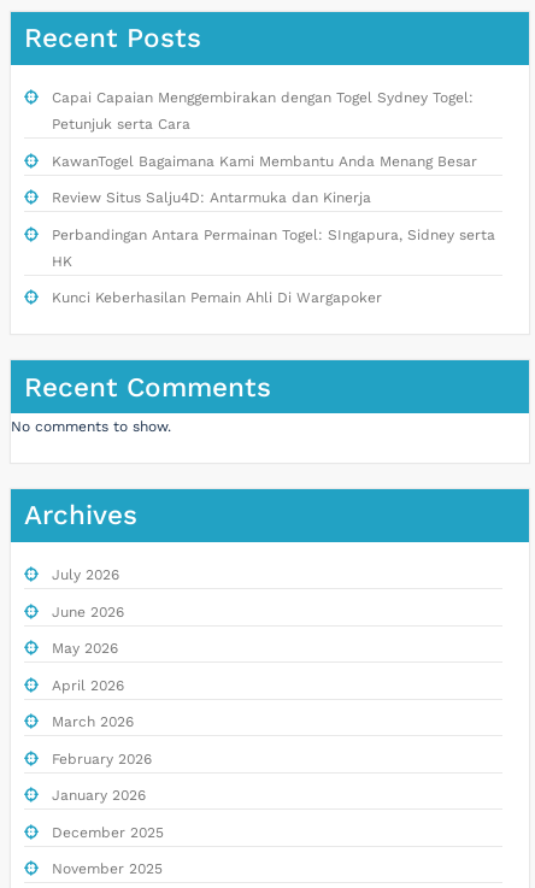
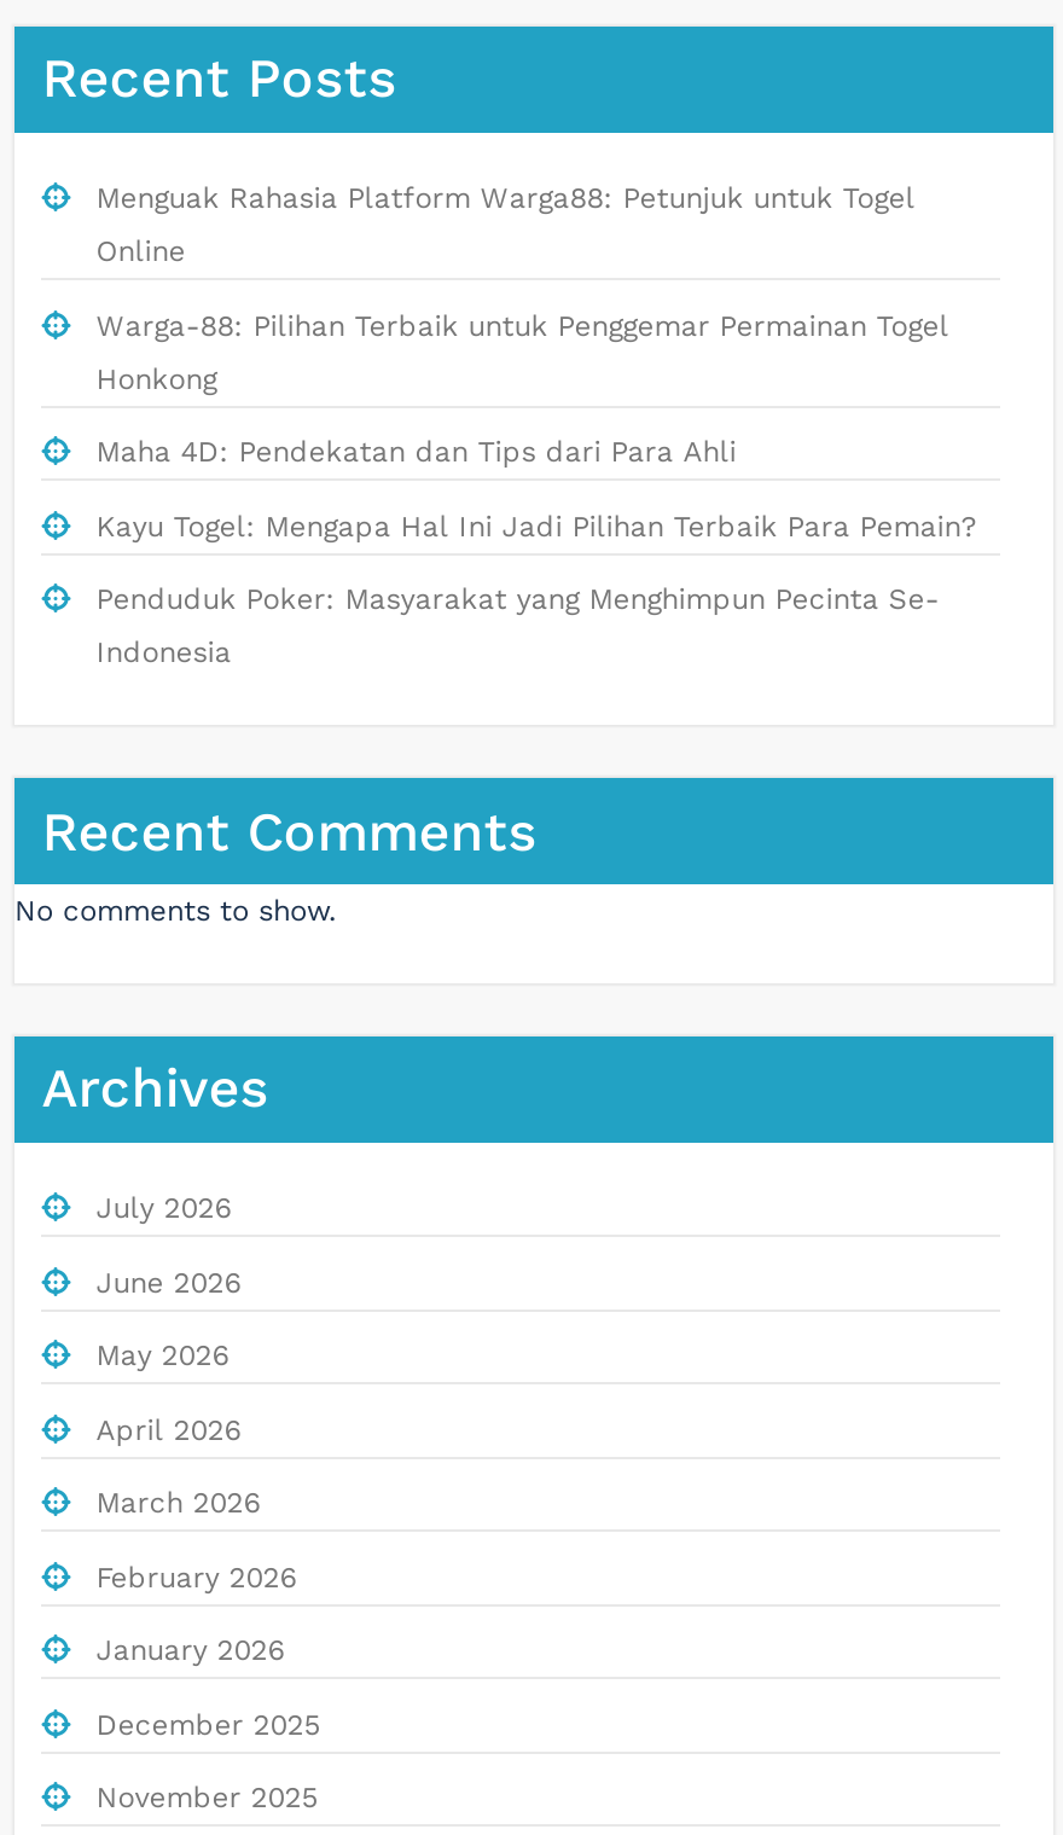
- Capai Capaian Menggembirakan dengan Togel Sydney Togel:
- Petunjuk serta Cara
- KawanTogel Bagaimana Kami Membantu Anda Menang Besar
- Review Situs Salju4D: Antarmuka dan Kinerja
- Perbandingan Antara Permainan Togel: SIngapura, Sidney serta
- HK
- Kunci Keberhasilan Pemain Ahli Di Wargapoker
+ Menguak Rahasia Platform Warga88: Petunjuk untuk Togel
+ Online
+ Warga-88: Pilihan Terbaik untuk Penggemar Permainan Togel
+ Honkong
+ Maha 4D: Pendekatan dan Tips dari Para Ahli
+ Kayu Togel: Mengapa Hal Ini Jadi Pilihan Terbaik Para Pemain?
+ Penduduk Poker: Masyarakat yang Menghimpun Pecinta Se-
+ Indonesia
